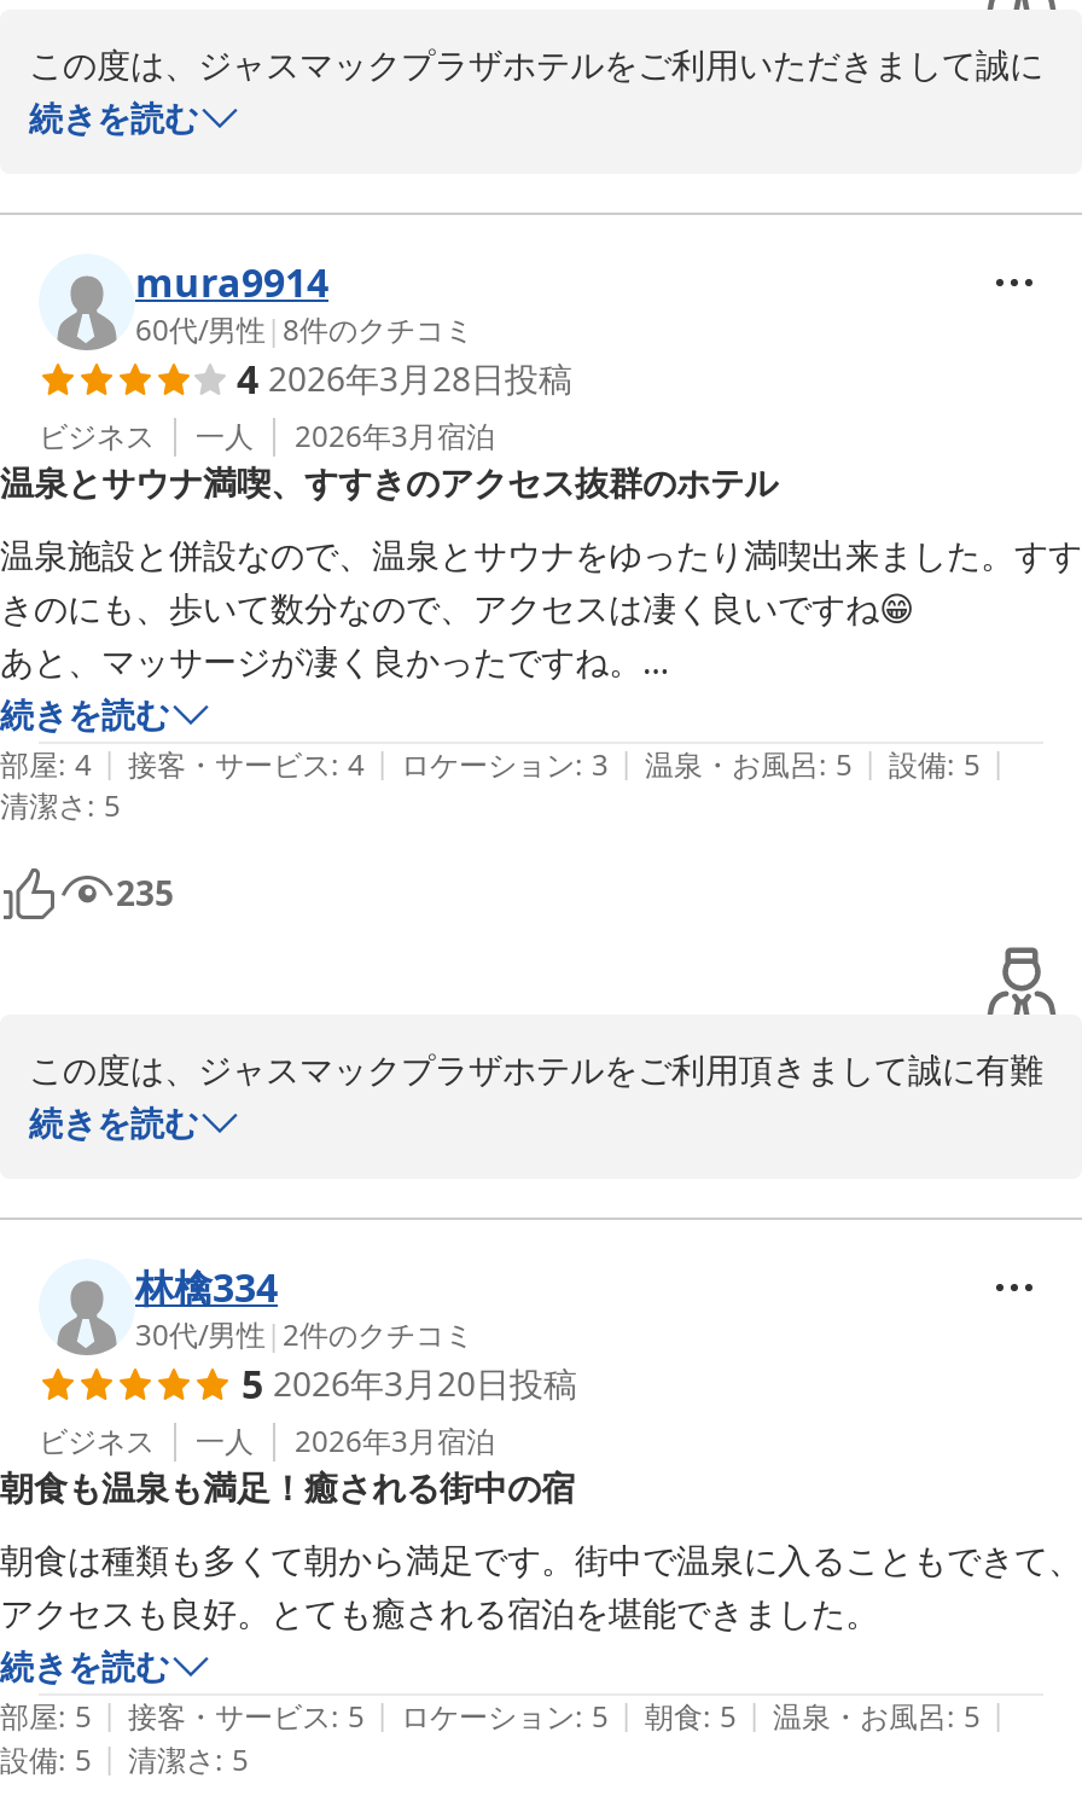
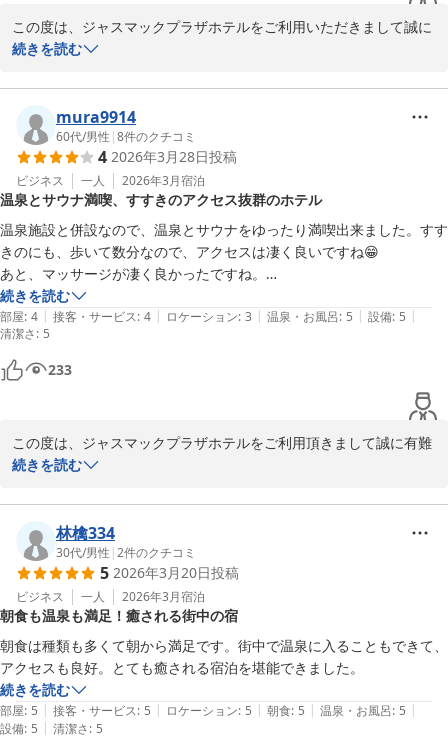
- 235
+ 233
